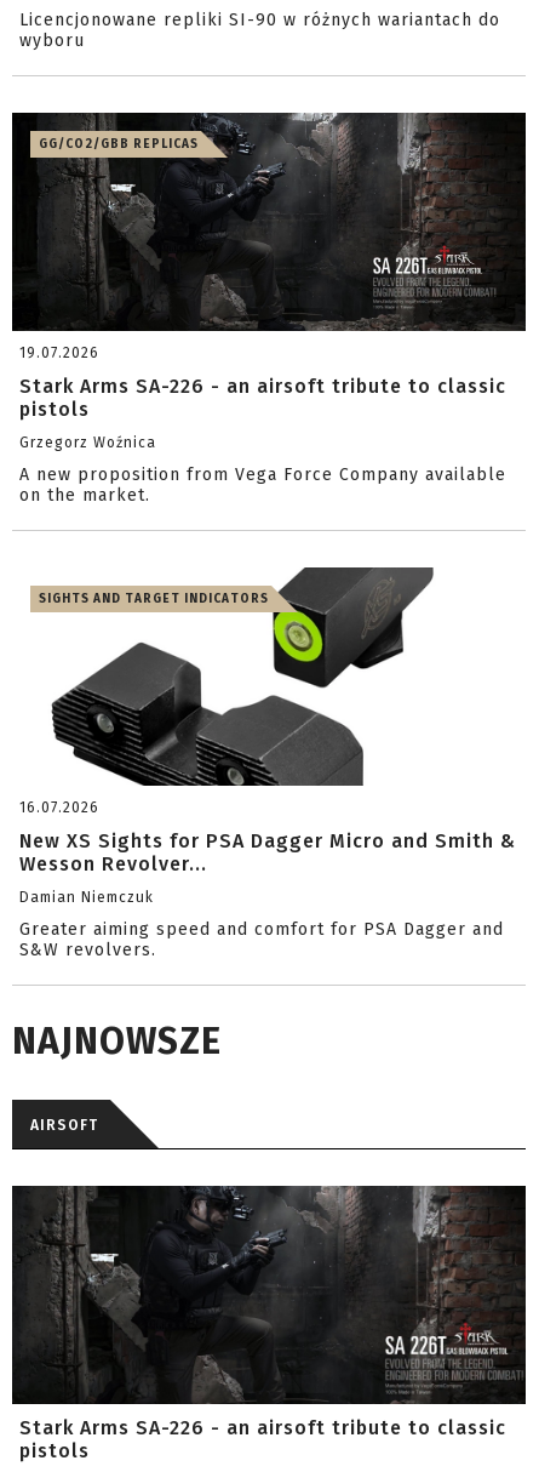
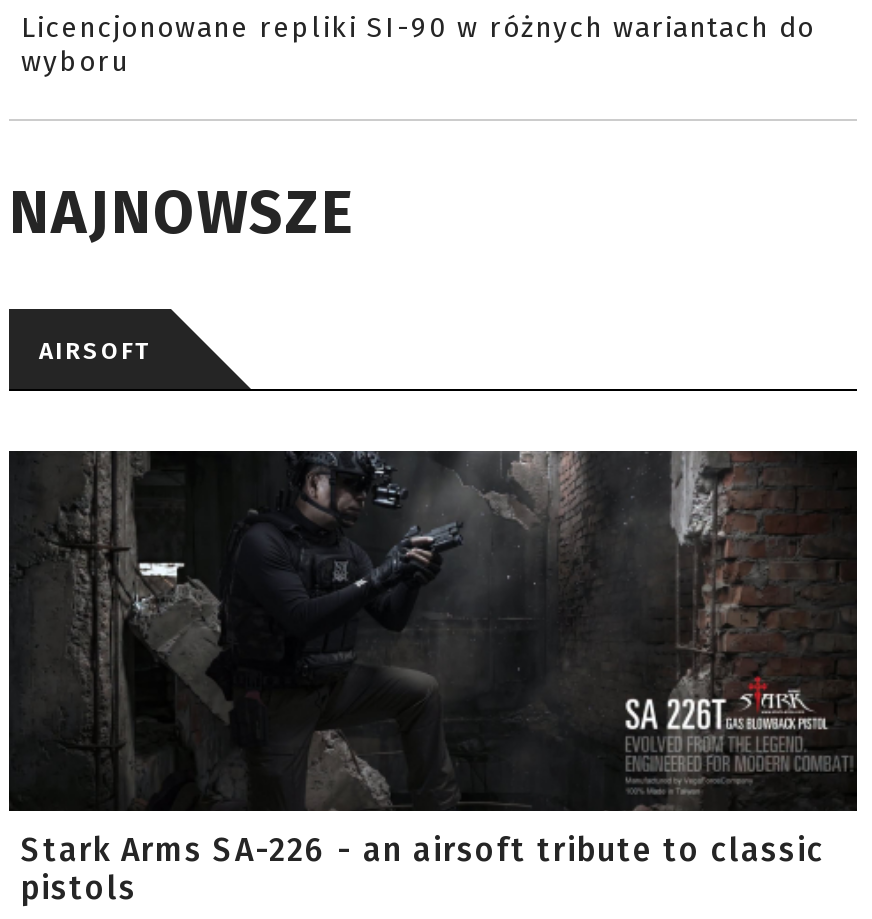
- [image]
- GG/CO2/GBB REPLICAS

- 19.07.2026
- Stark Arms SA-226 - an airsoft tribute to classic
- pistols
- Grzegorz Woźnica
- A new proposition from Vega Force Company available
- on the market.

- [image]
- SIGHTS AND TARGET INDICATORS

- 16.07.2026
- New XS Sights for PSA Dagger Micro and Smith &
- Wesson Revolver...
- Damian Niemczuk
- Greater aiming speed and comfort for PSA Dagger and
- S&W revolvers.
